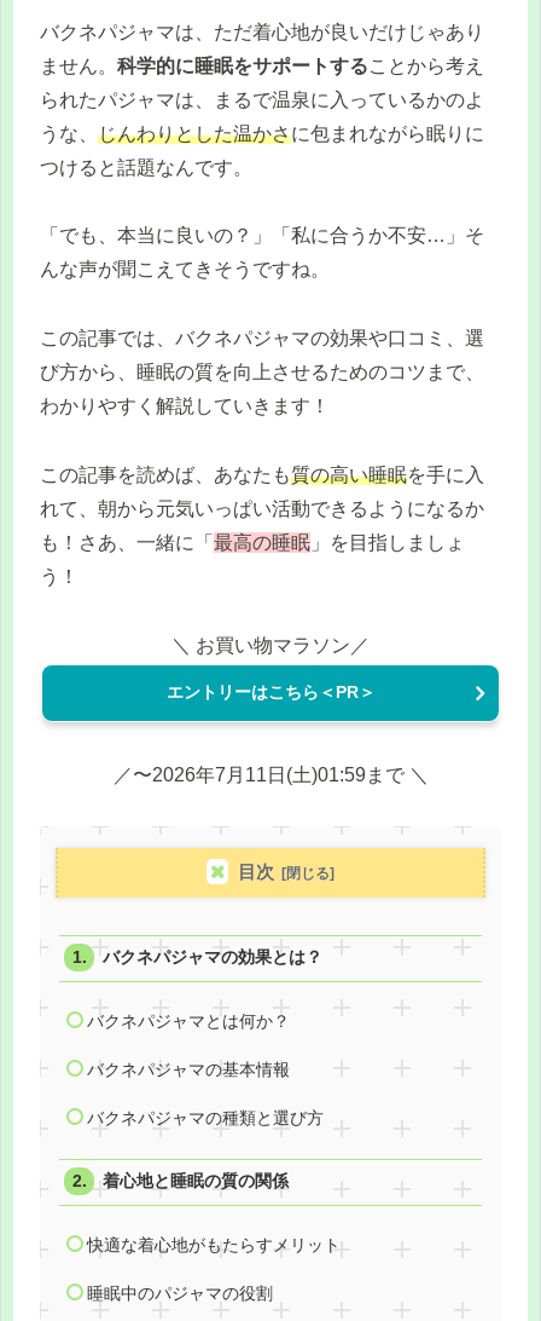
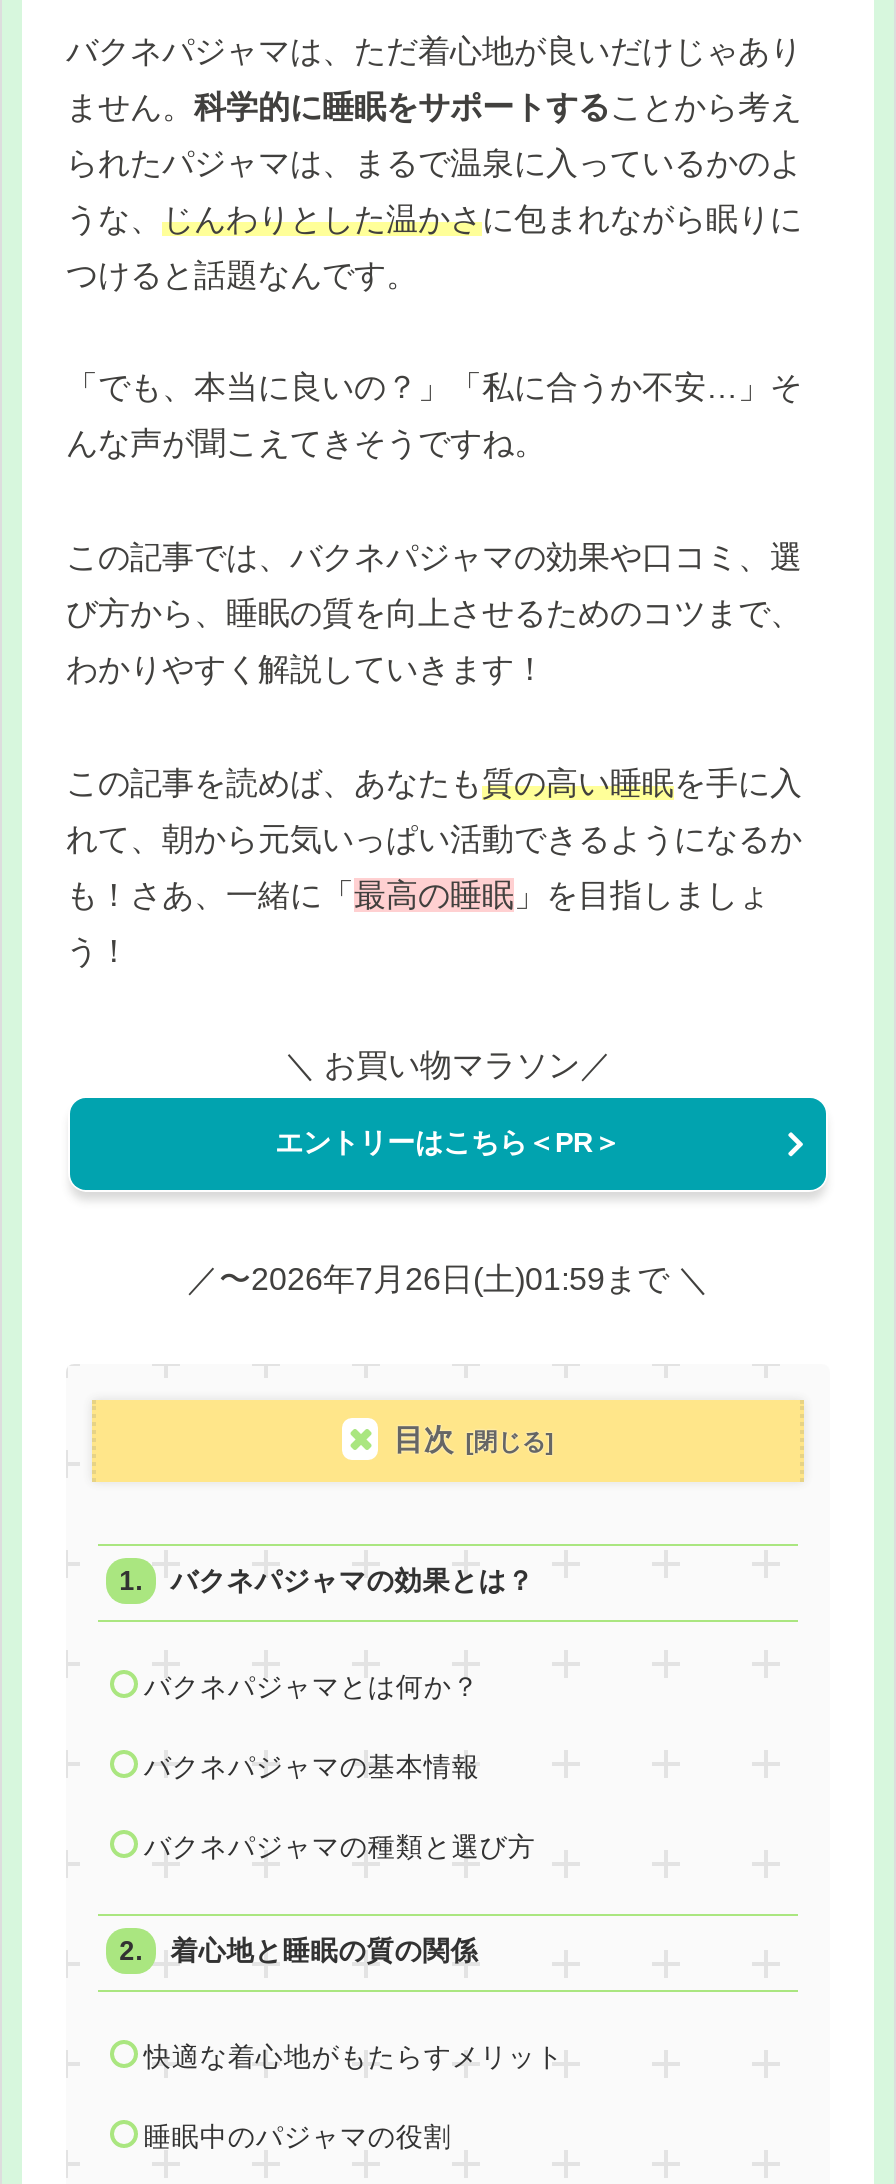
- ／〜2026年7月11日(土)01:59まで ＼
+ ／〜2026年7月26日(土)01:59まで ＼
